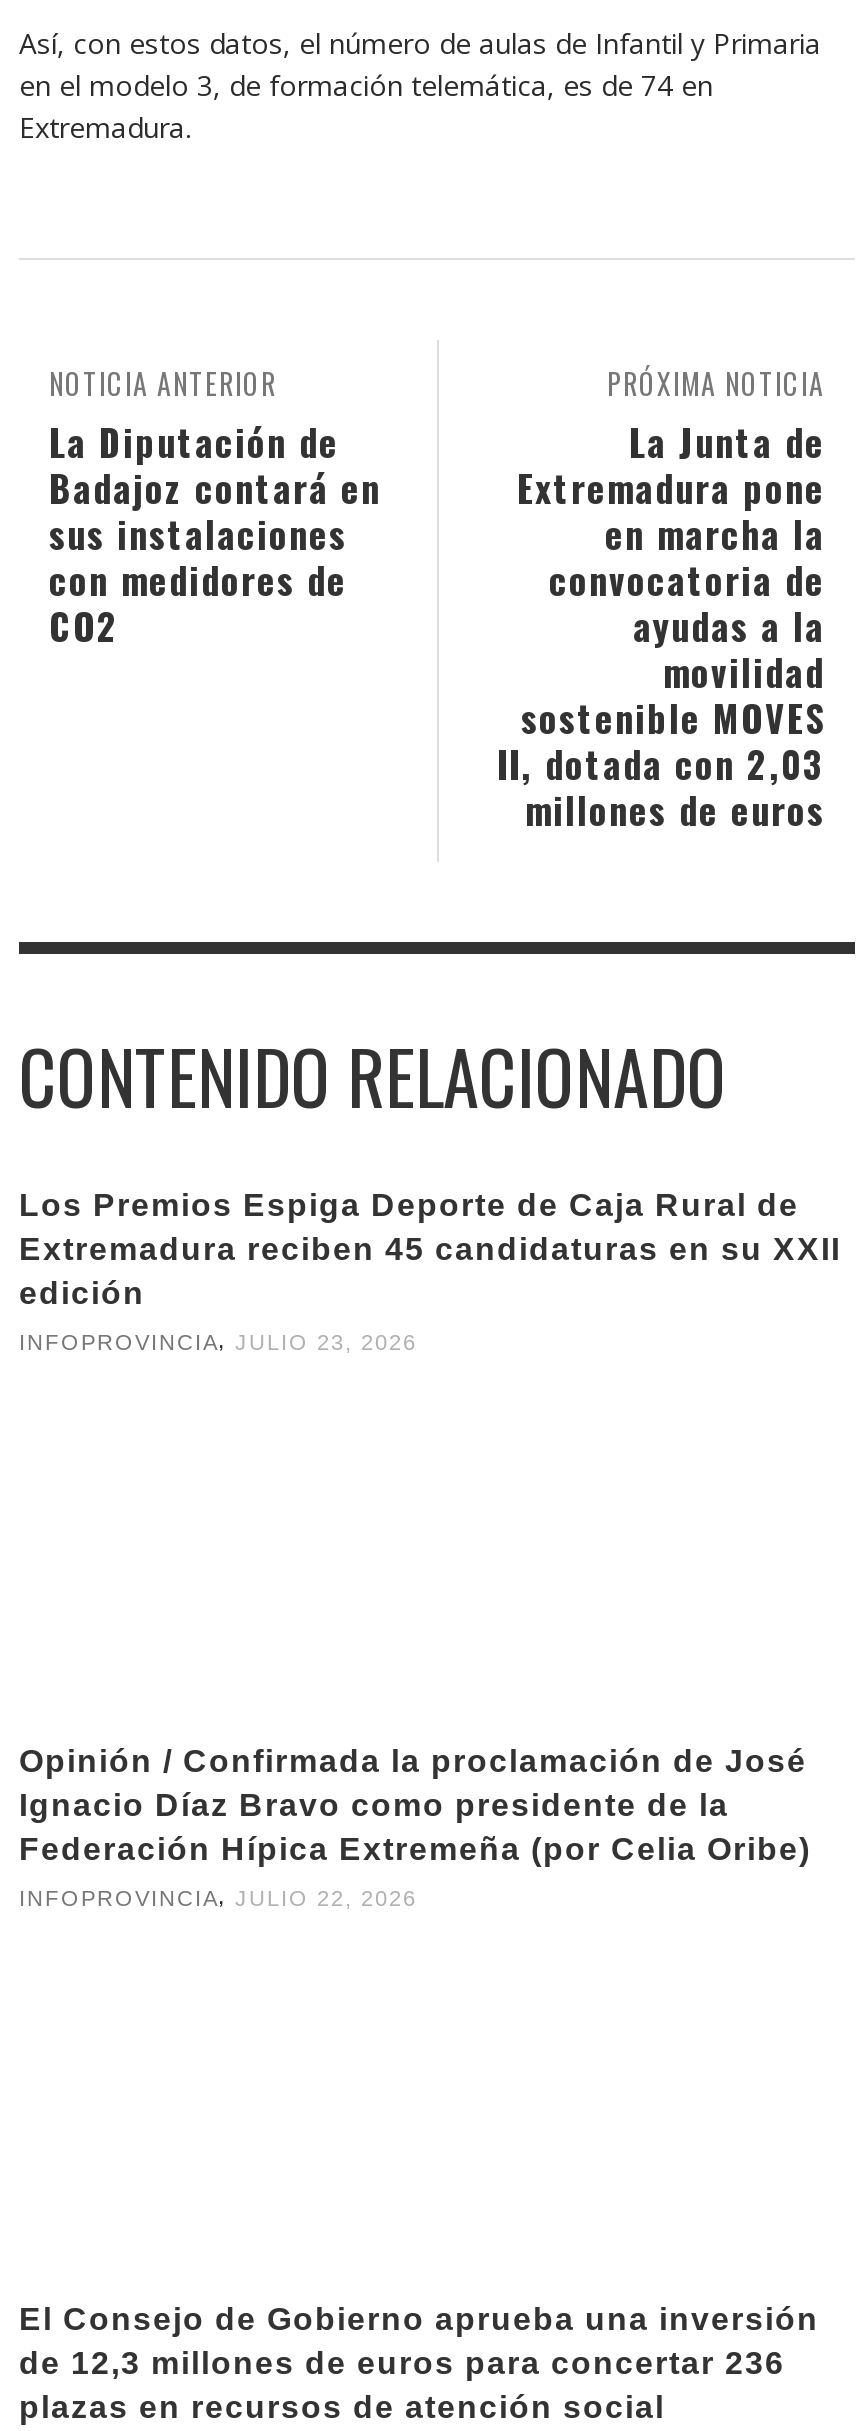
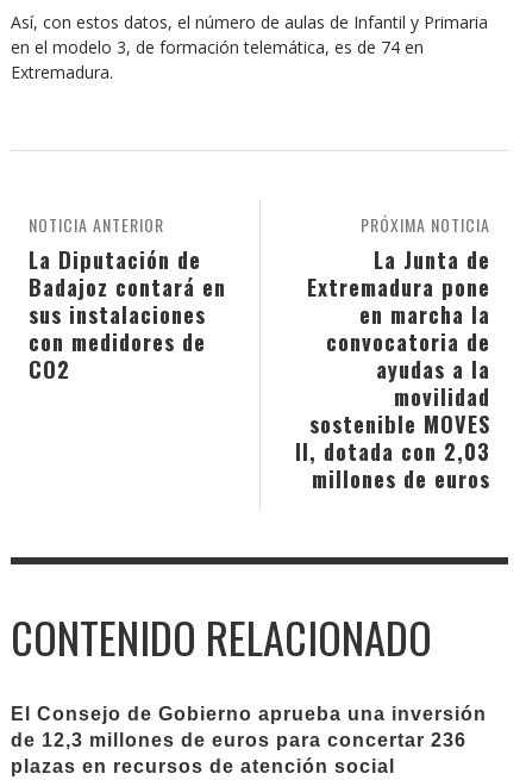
- Los Premios Espiga Deporte de Caja Rural de
- Extremadura reciben 45 candidaturas en su XXII
- edición
- INFOPROVINCIA, JULIO 23, 2026

- Opinión / Confirmada la proclamación de José
- Ignacio Díaz Bravo como presidente de la
- Federación Hípica Extremeña (por Celia Oribe)
- INFOPROVINCIA, JULIO 22, 2026
